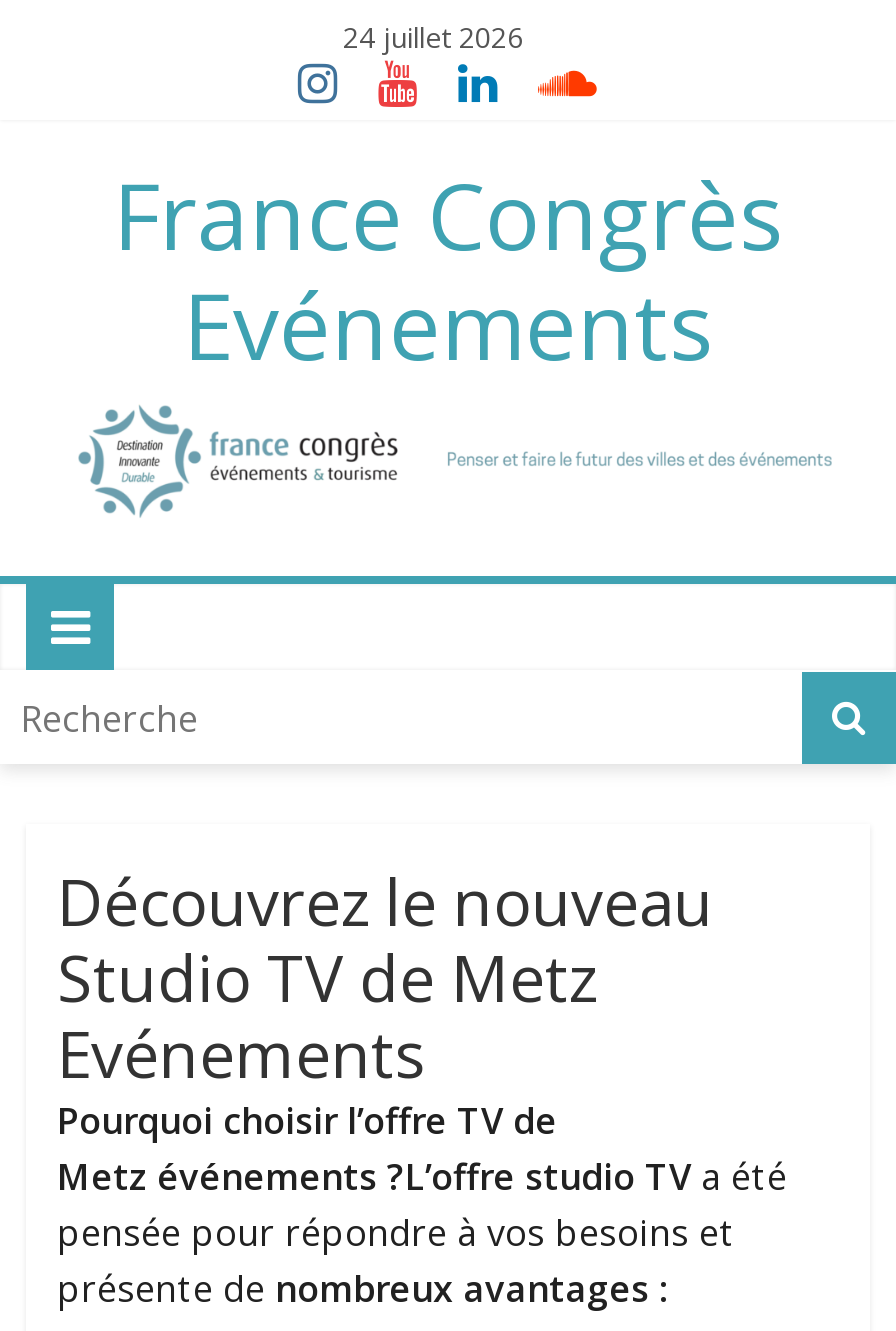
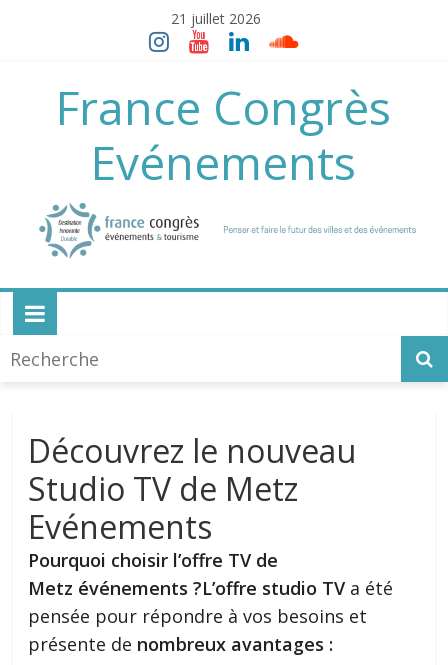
- 24 juillet 2026
+ 21 juillet 2026
